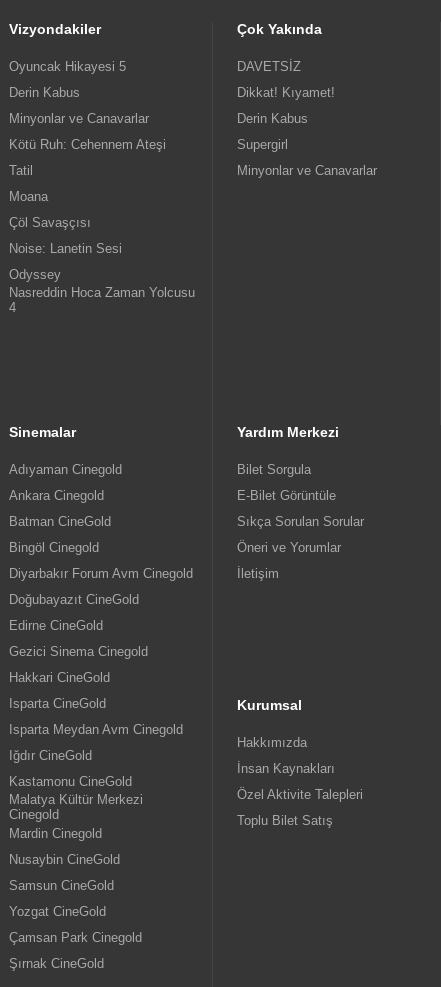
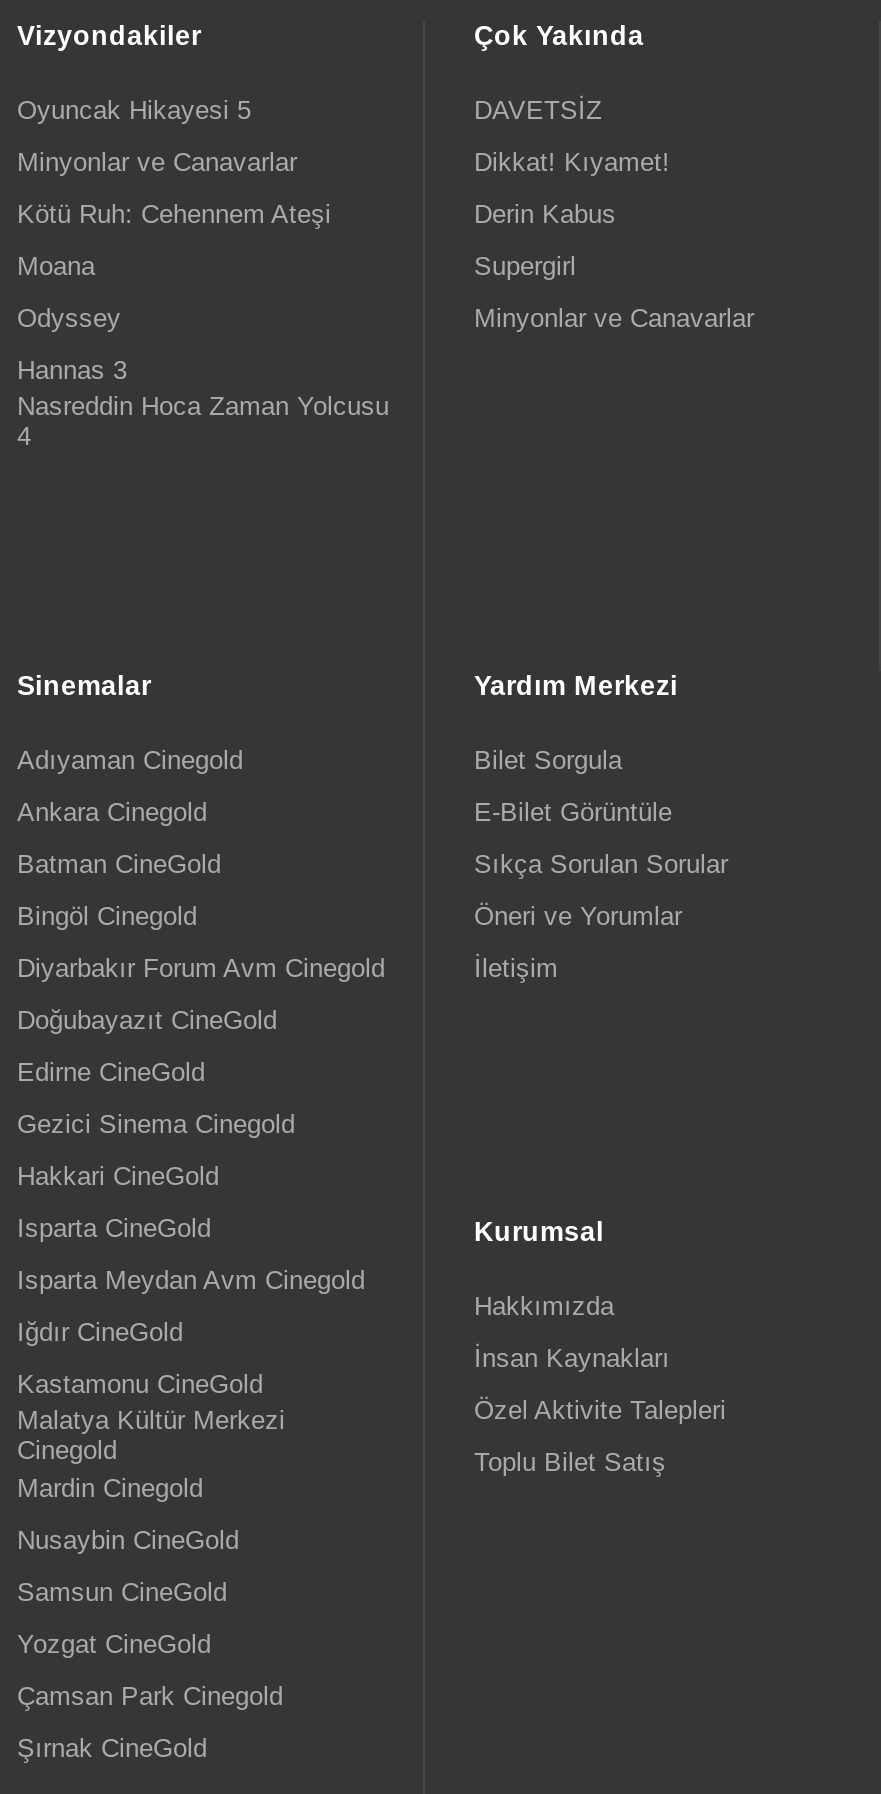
- Derin Kabus

- Tatil

- Çöl Savaşçısı
- Noise: Lanetin Sesi

moved up: Odyssey

+ Hannas 3
